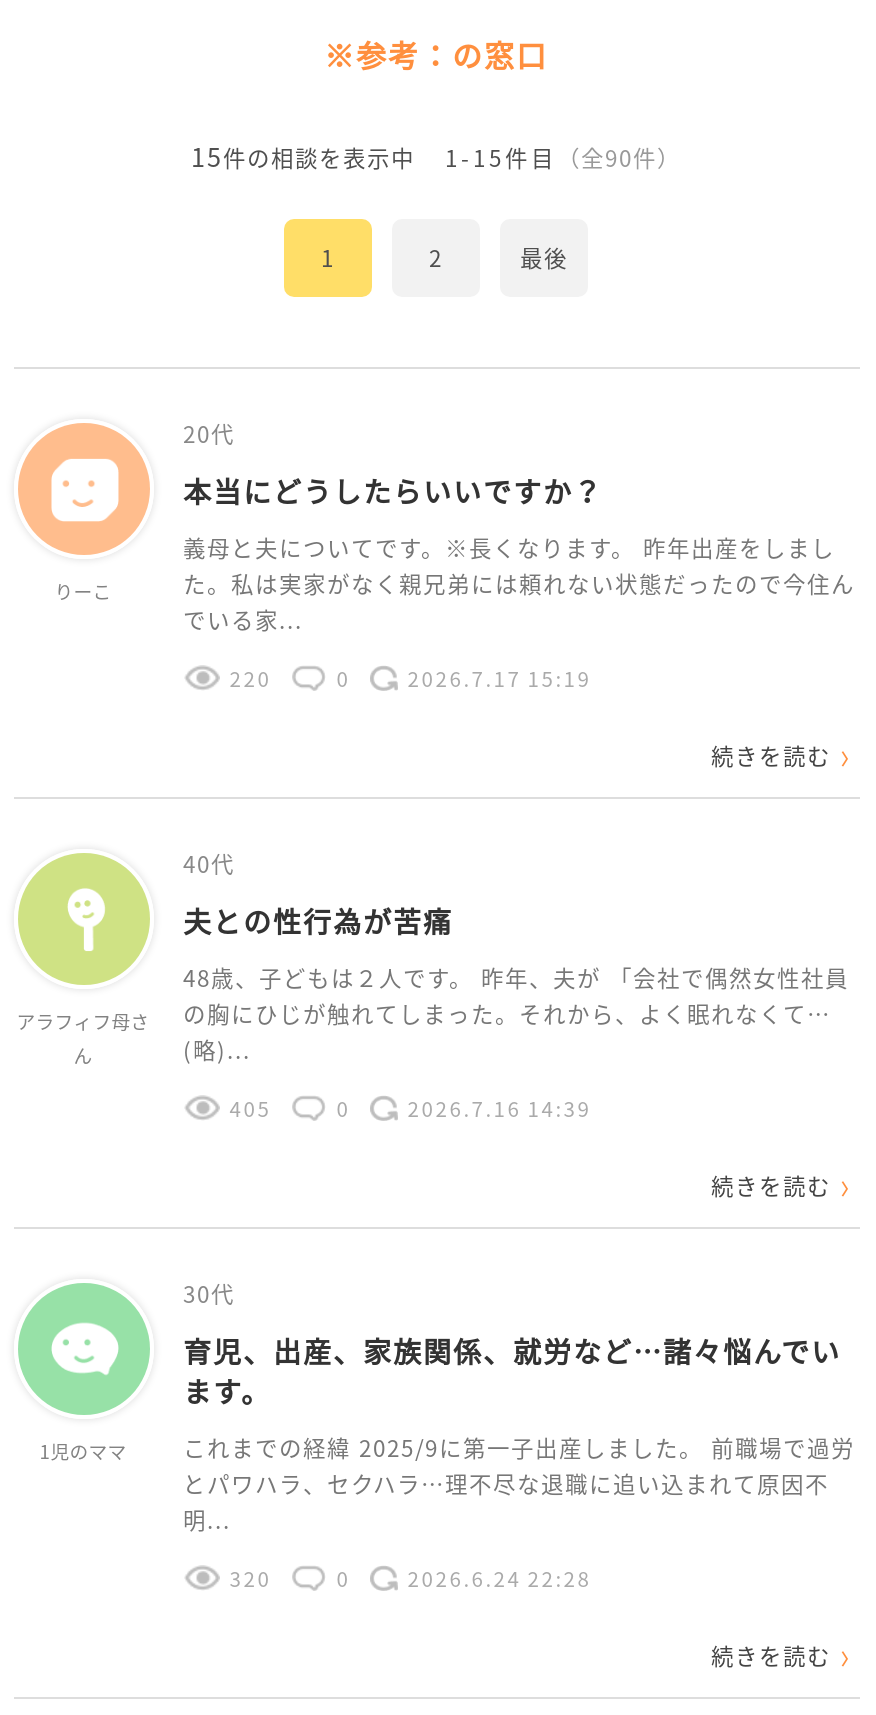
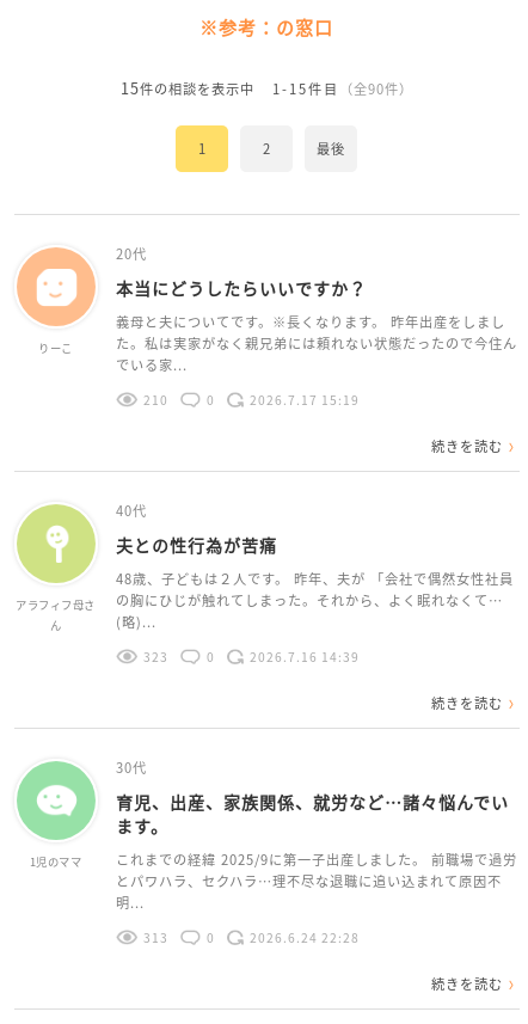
- 220
+ 210

- 405
+ 323

- 320
+ 313
